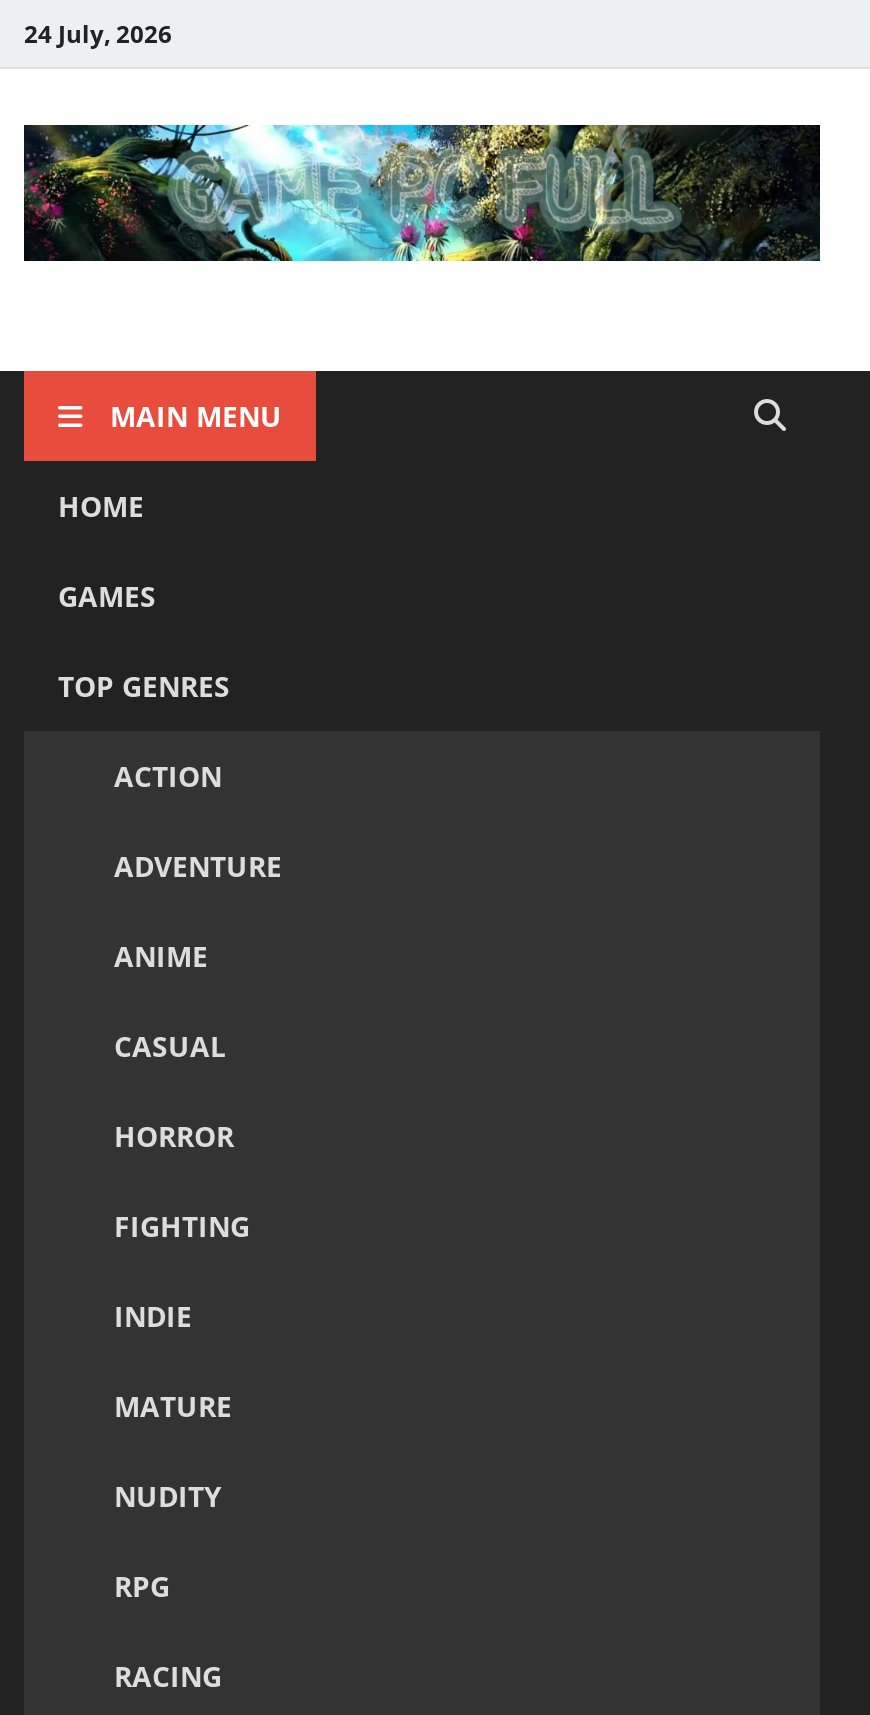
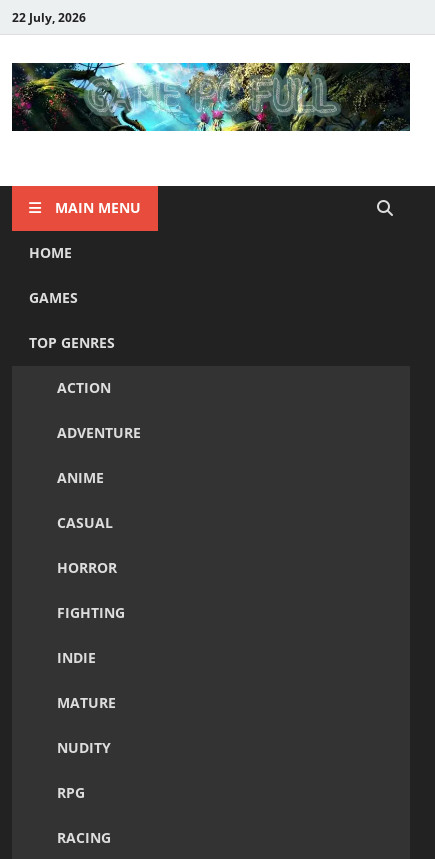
- 24 July, 2026
+ 22 July, 2026
